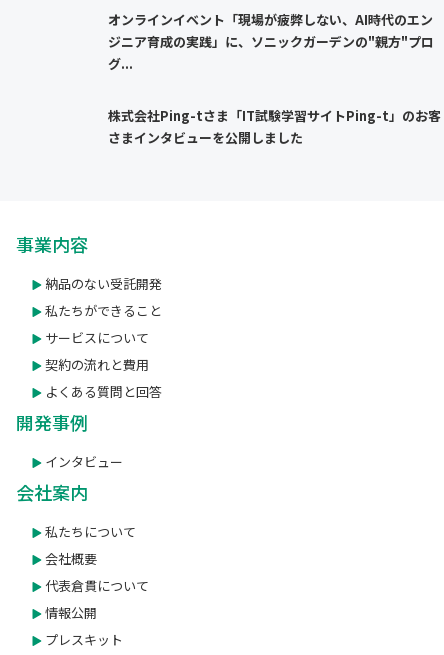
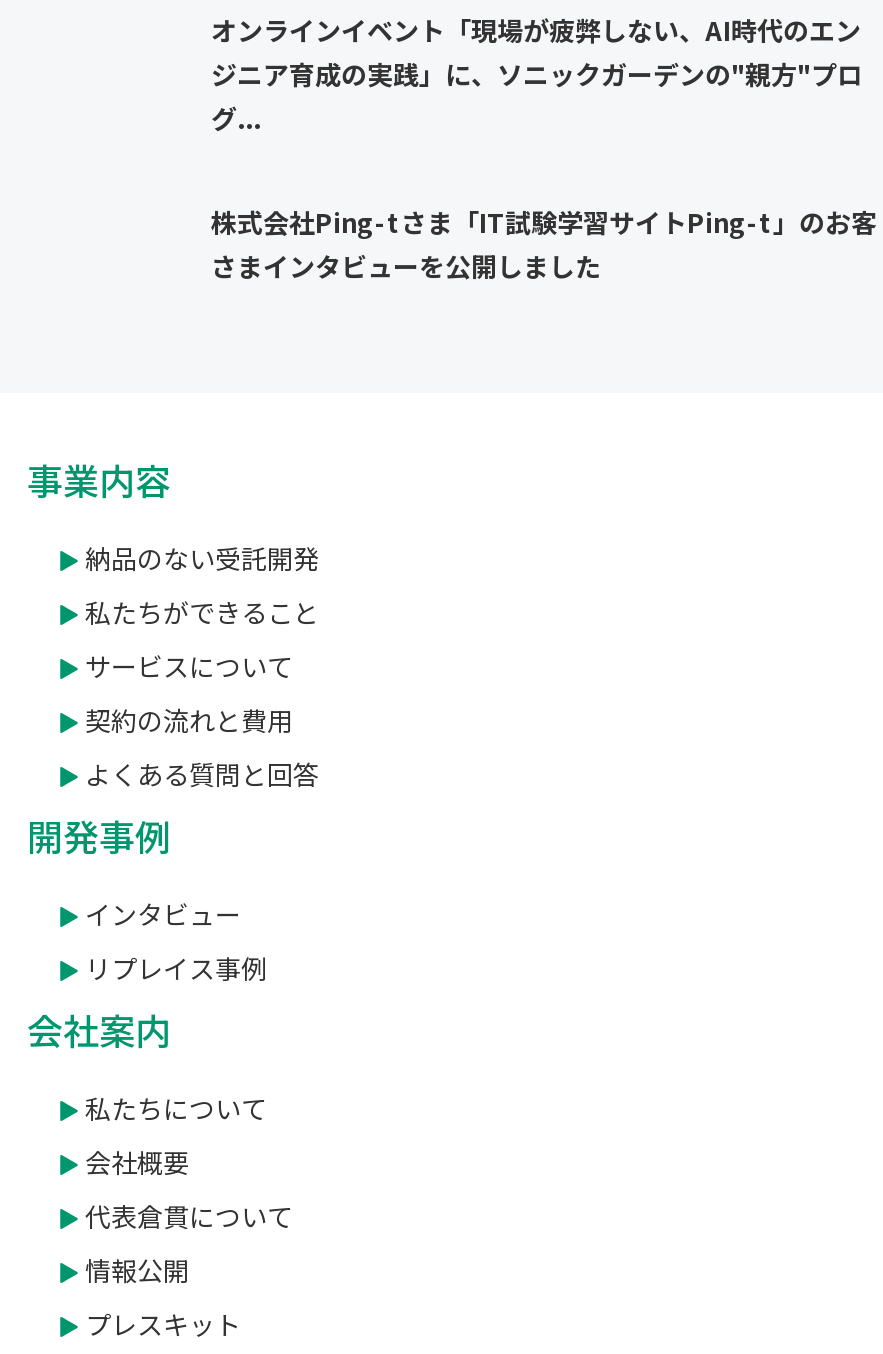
+ リプレイス事例
